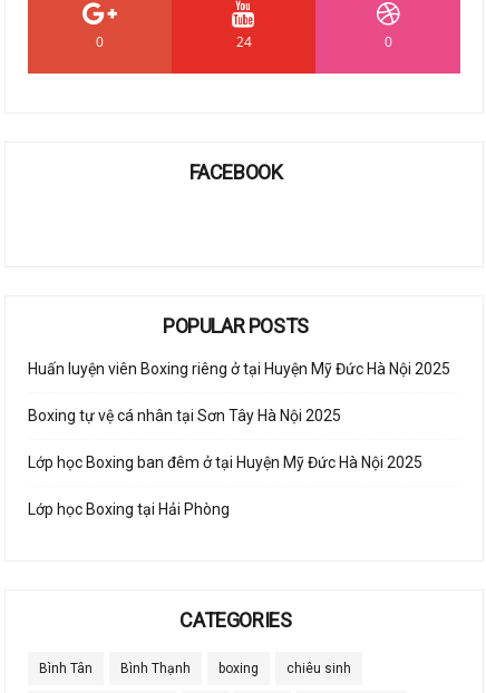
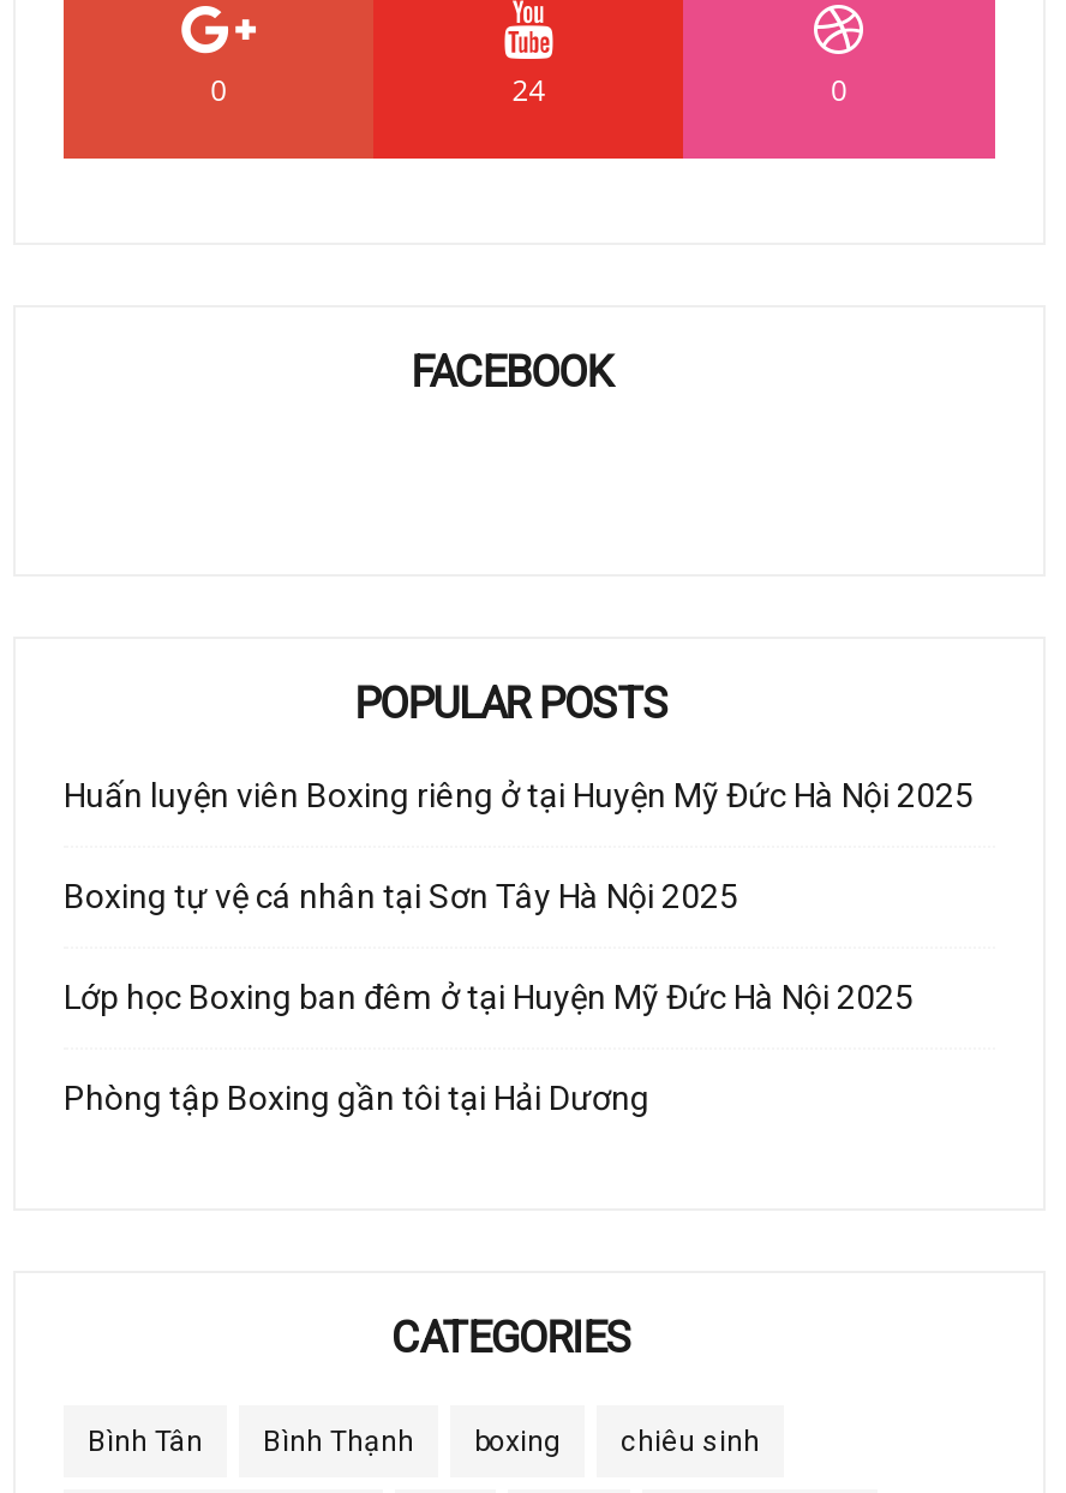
- Lớp học Boxing tại Hải Phòng
+ Phòng tập Boxing gần tôi tại Hải Dương
